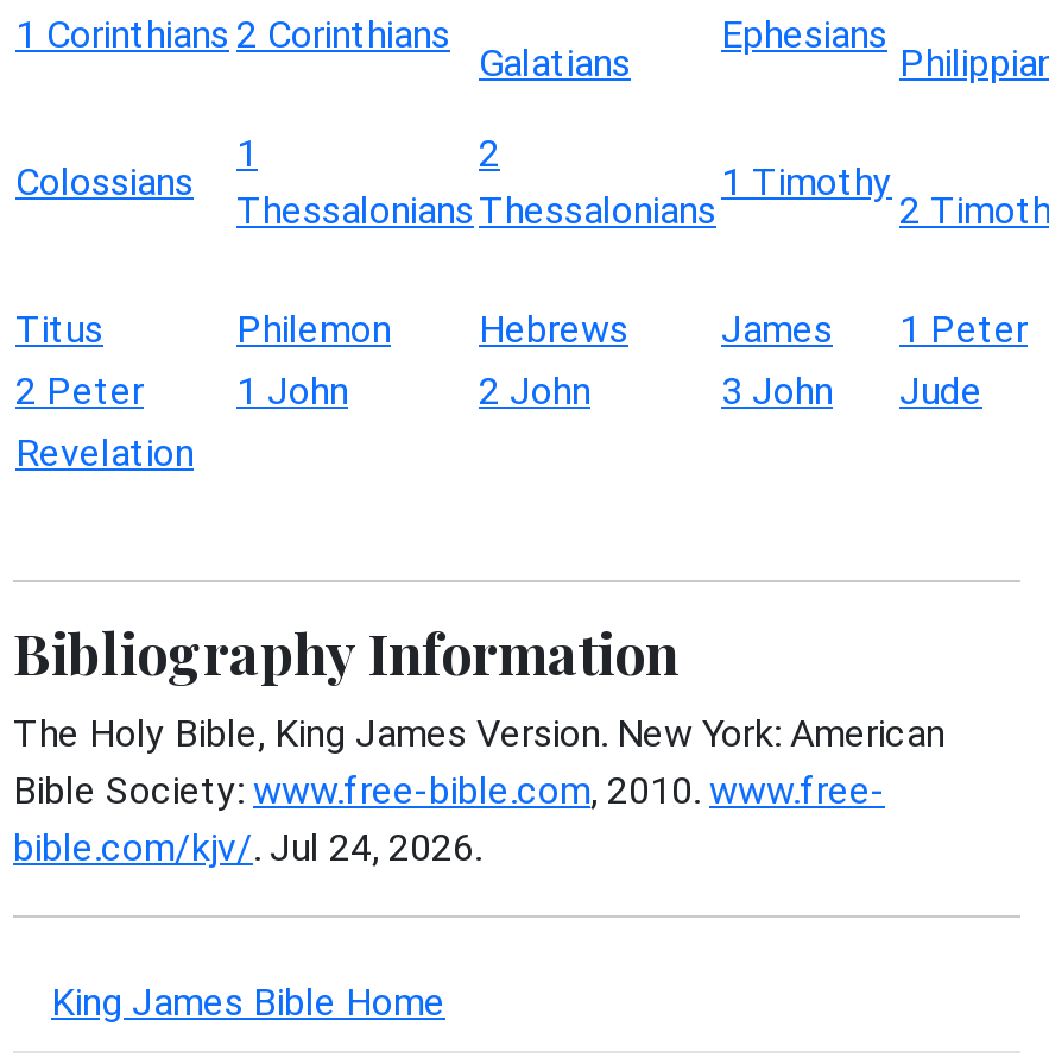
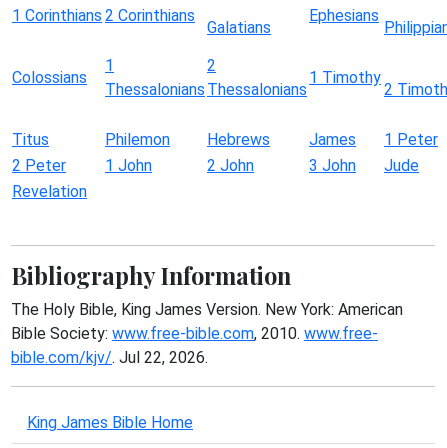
- bible.com/kjv/. Jul 24, 2026.
+ bible.com/kjv/. Jul 22, 2026.
